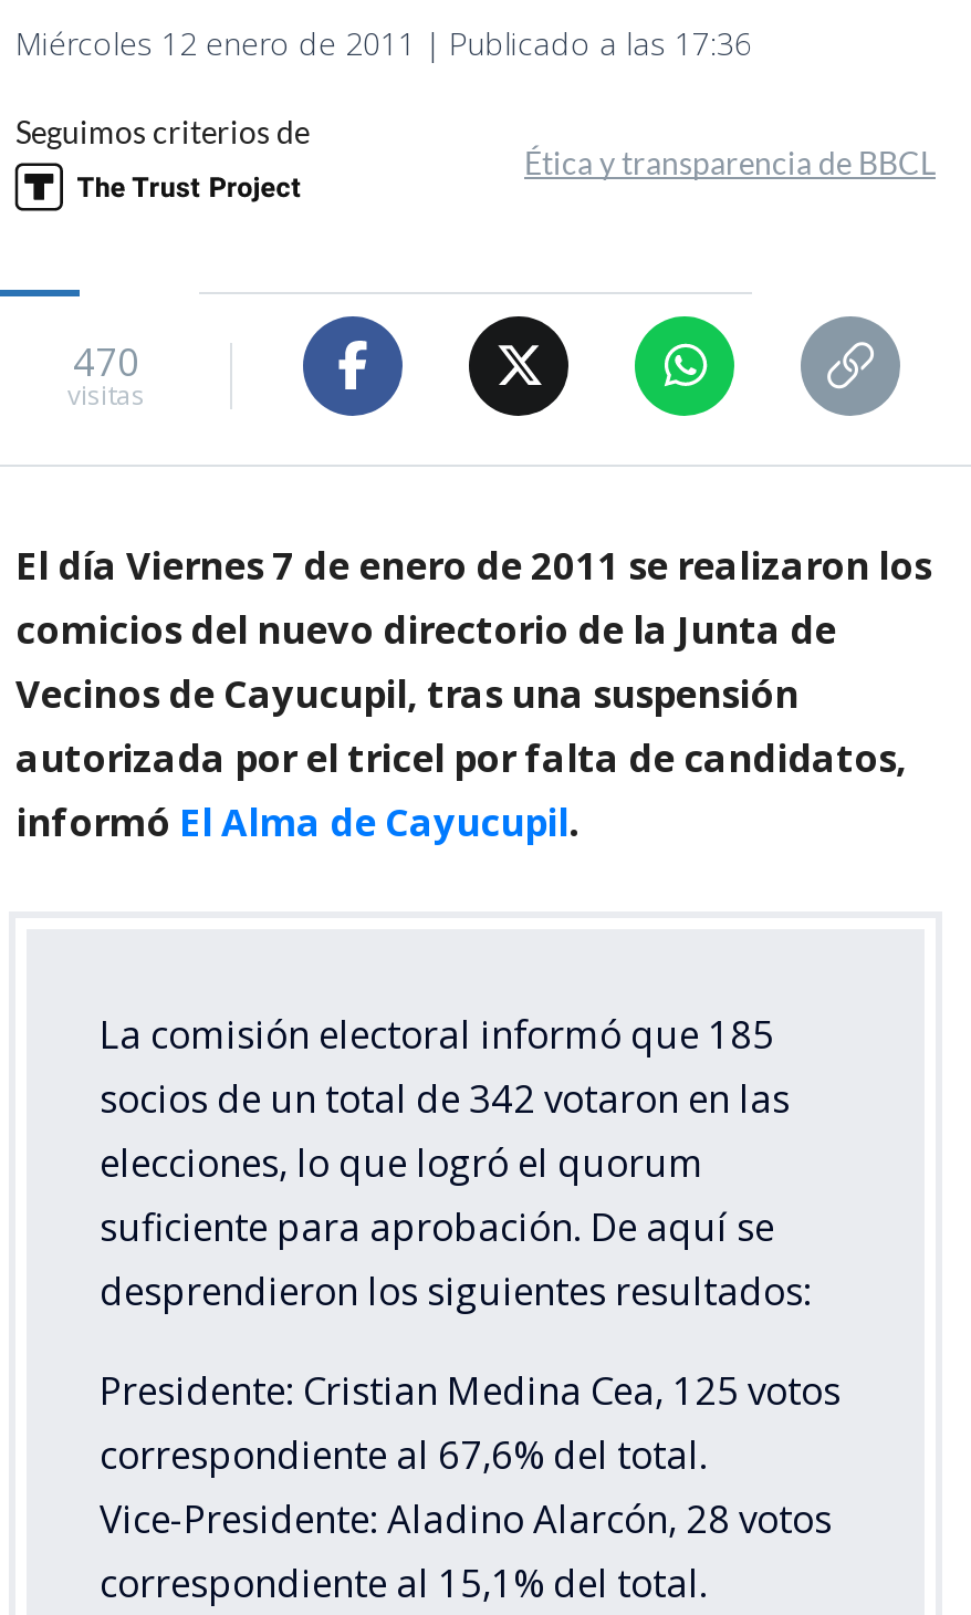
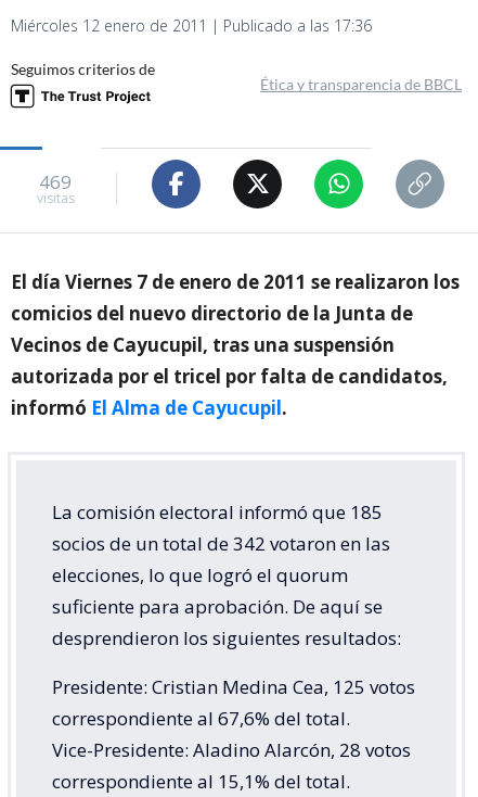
- 470
+ 469
